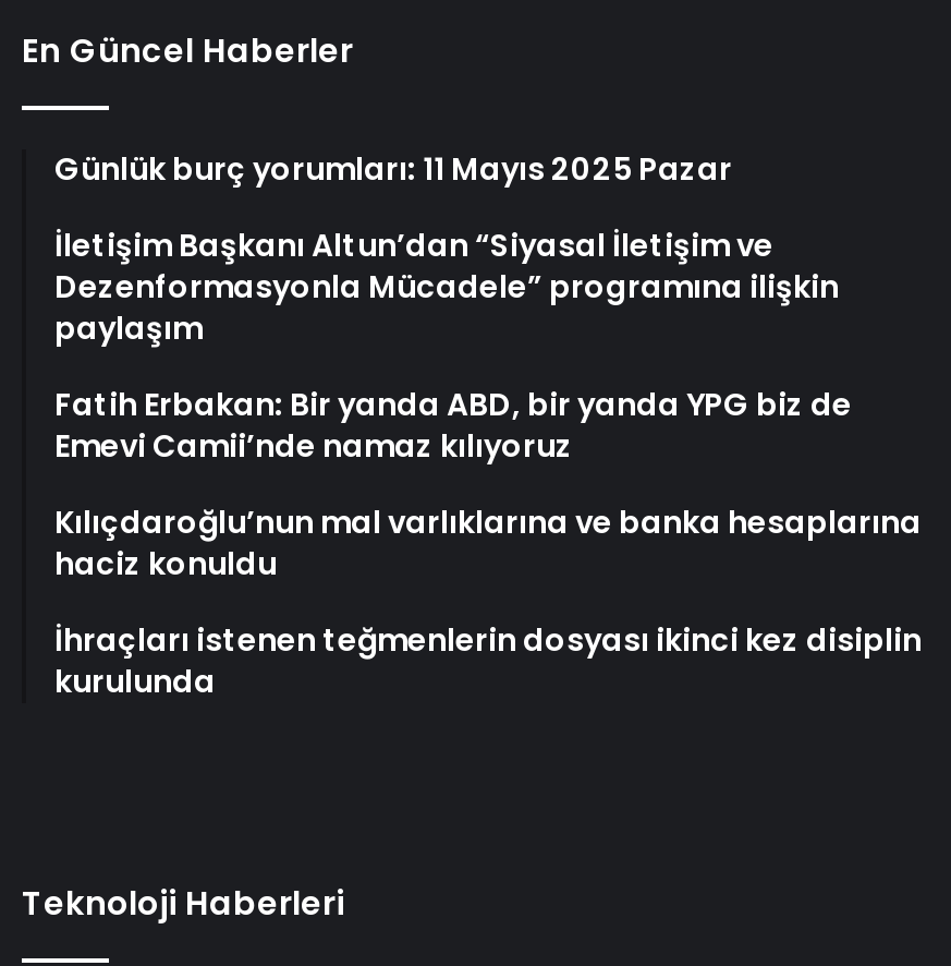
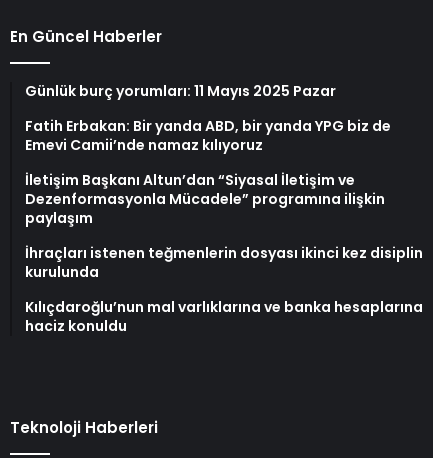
moved down: İletişim Başkanı Altun’dan “Siyasal İletişim ve | Dezenformasyonla Mücadele” programına ilişkin | paylaşım

moved up: Fatih Erbakan: Bir yanda ABD, bir yanda YPG biz de | Emevi Camii’nde namaz kılıyoruz

moved down: Kılıçdaroğlu’nun mal varlıklarına ve banka hesaplarına | haciz konuldu

moved up: İhraçları istenen teğmenlerin dosyası ikinci kez disiplin | kurulunda
